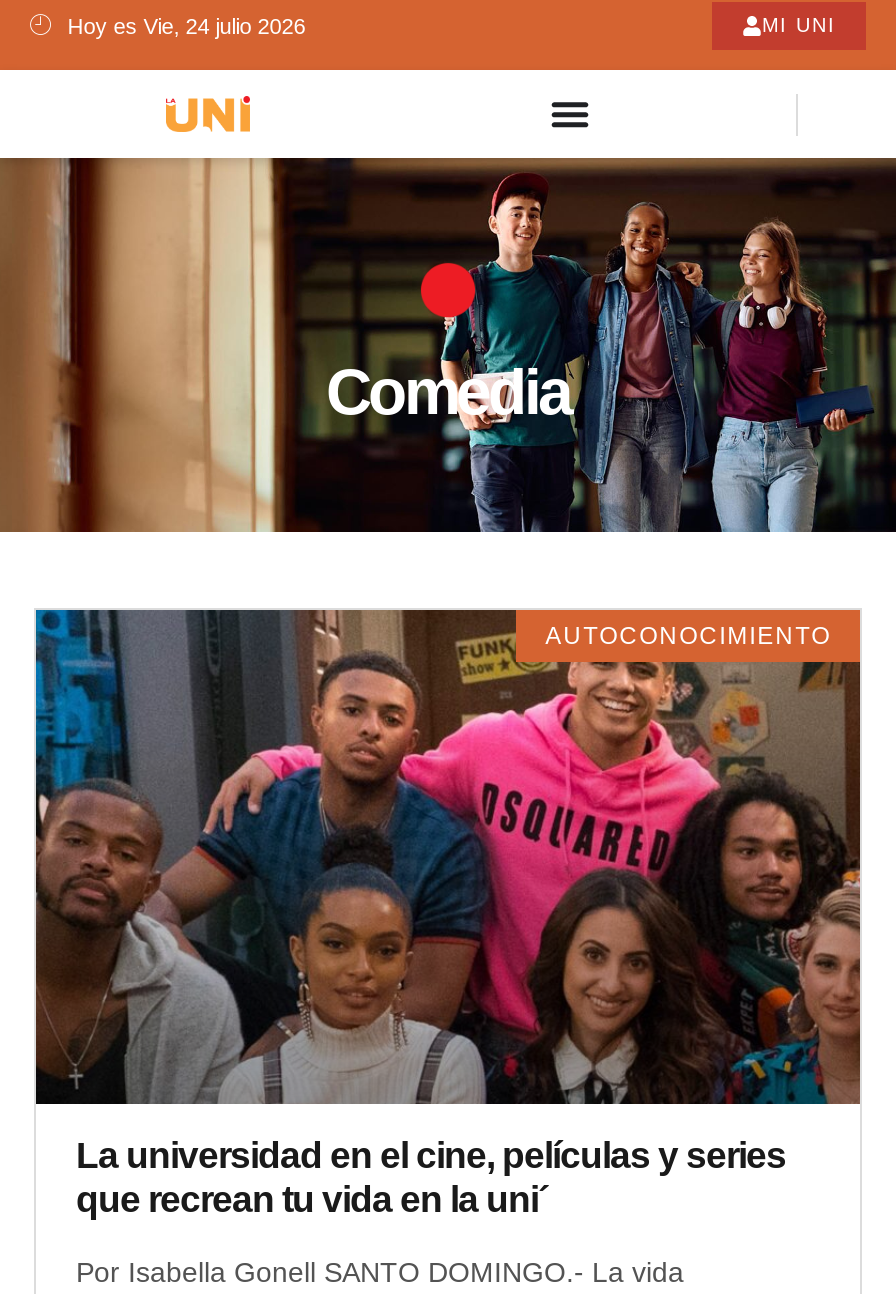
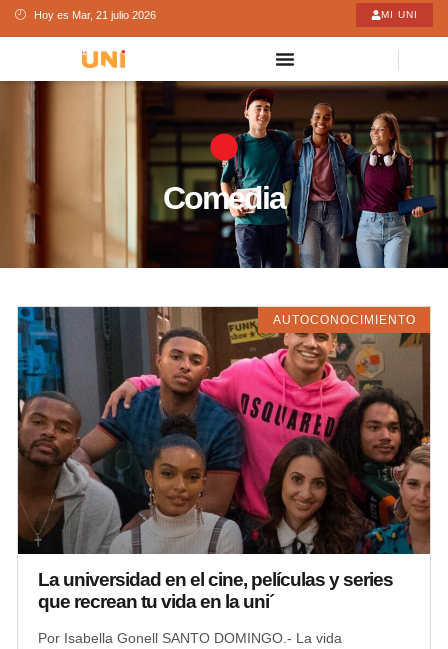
- Hoy es Vie, 24 julio 2026
+ Hoy es Mar, 21 julio 2026
